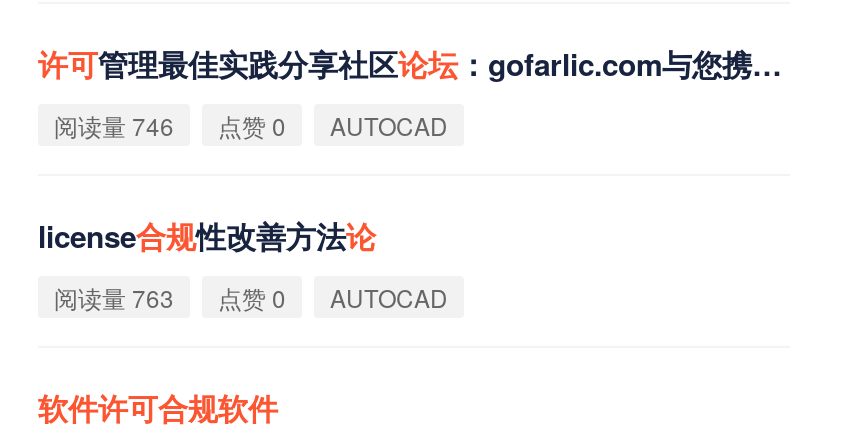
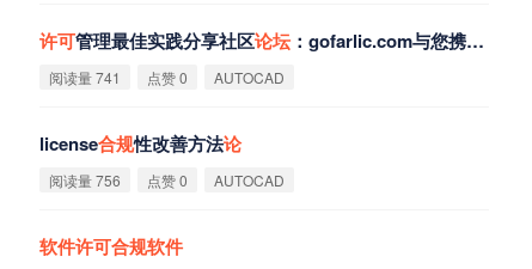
- 阅读量 746 点赞 0 AUTOCAD
+ 阅读量 741 点赞 0 AUTOCAD

- 阅读量 763 点赞 0 AUTOCAD
+ 阅读量 756 点赞 0 AUTOCAD
